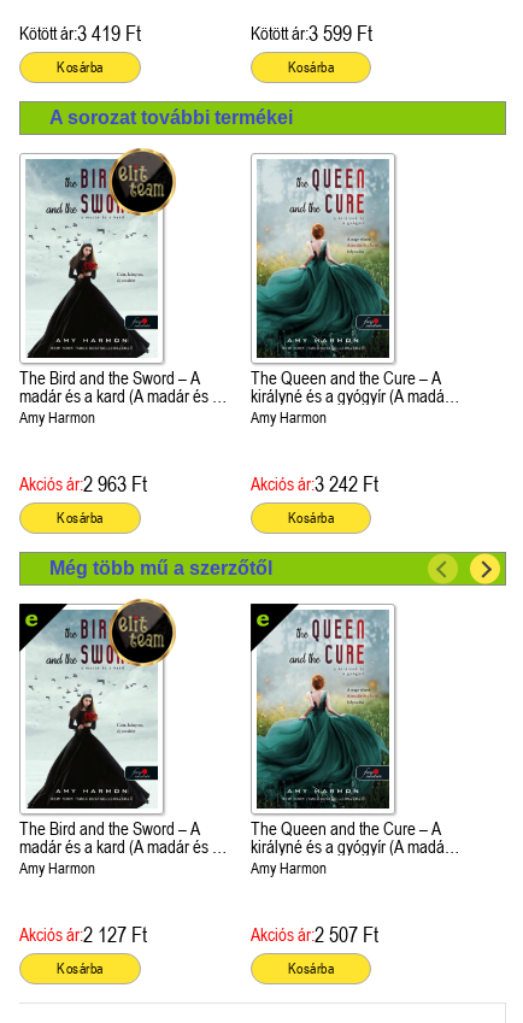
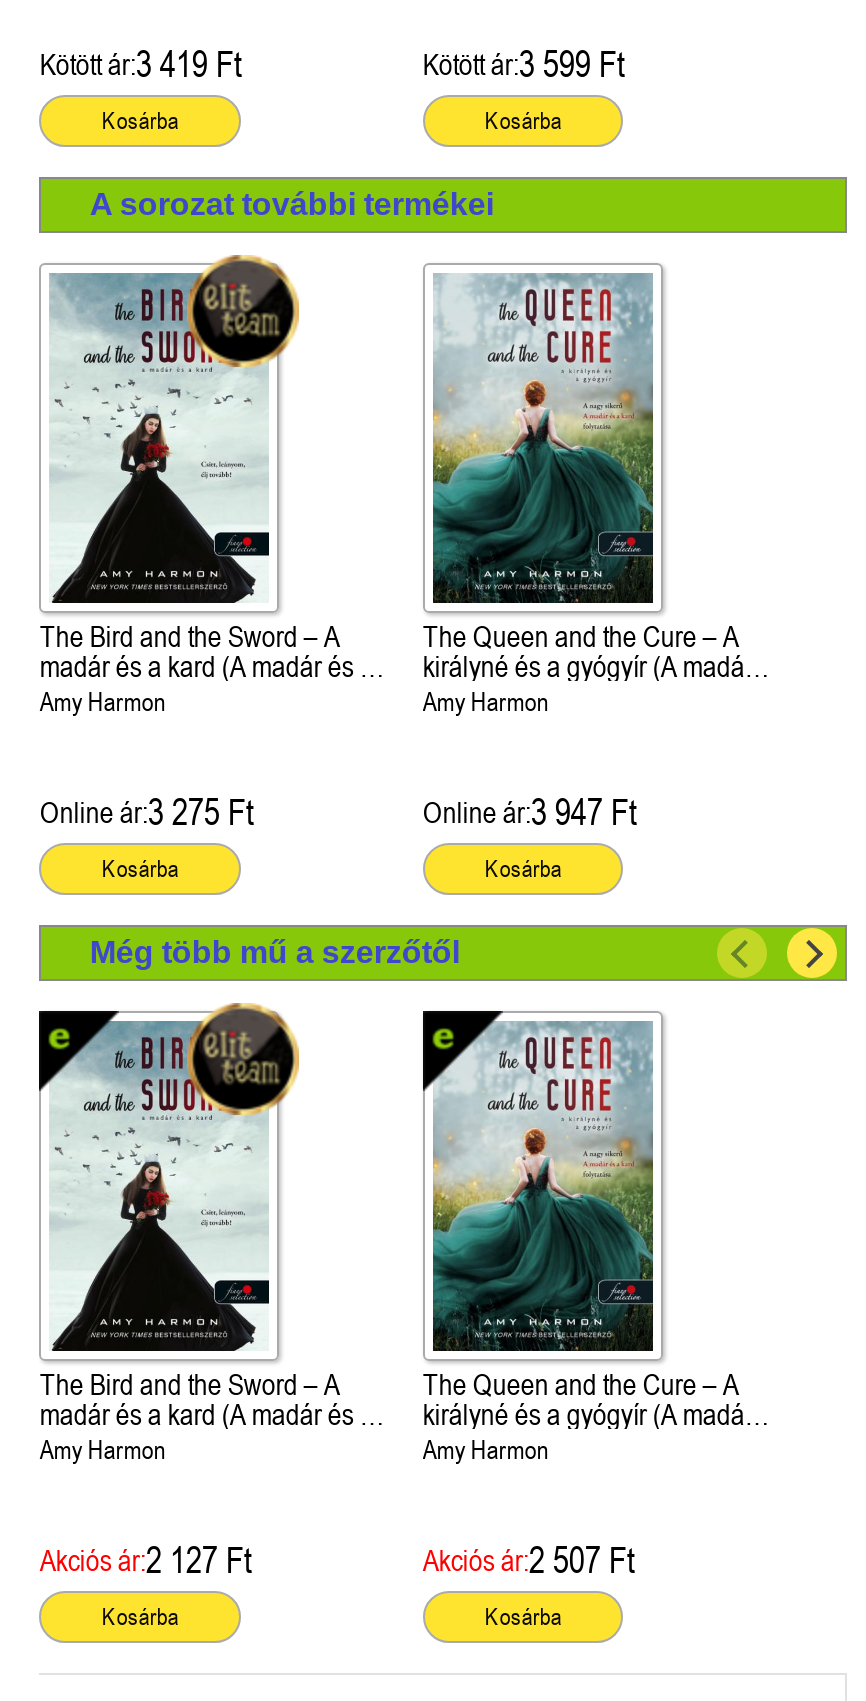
- Akciós ár:2 963 Ft
+ Online ár:3 275 Ft

- Akciós ár:3 242 Ft
+ Online ár:3 947 Ft
